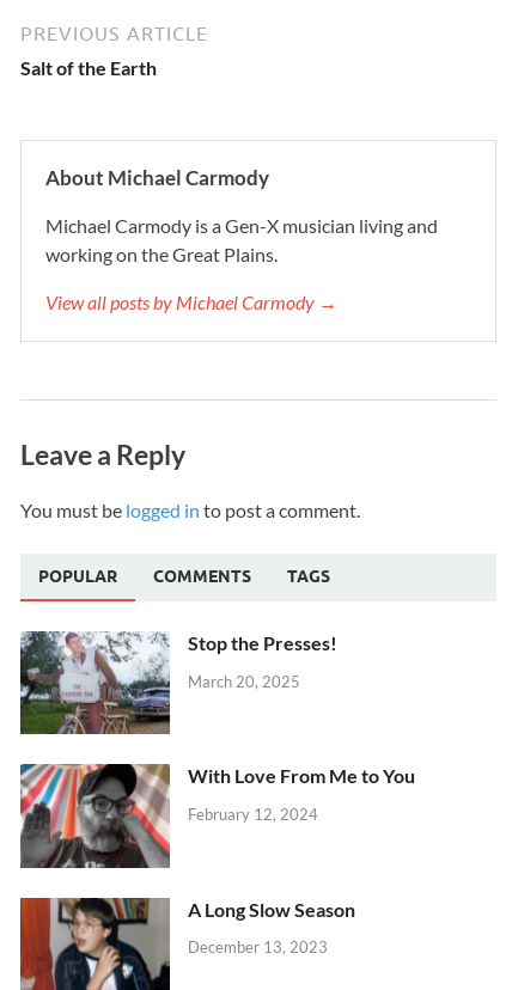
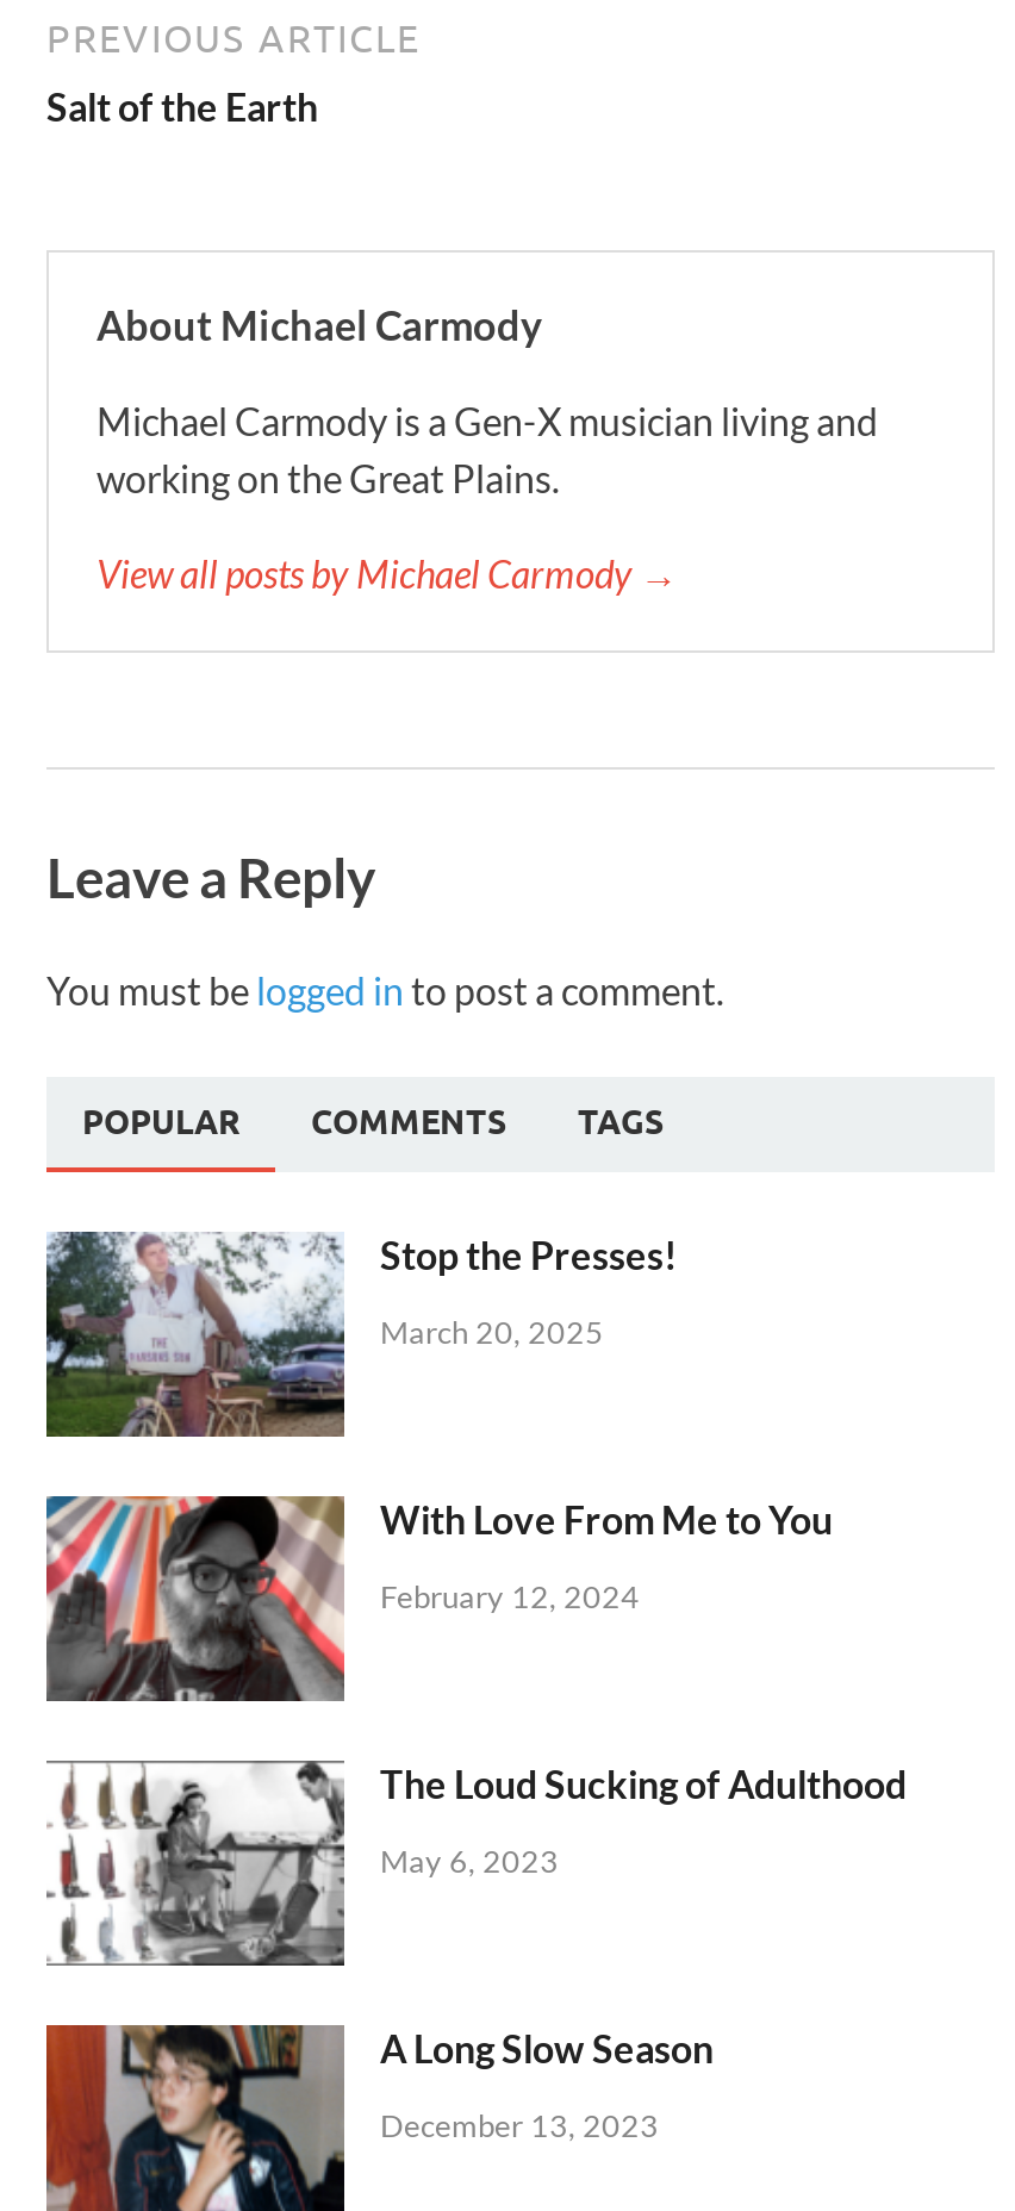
+ [image]
+ The Loud Sucking of Adulthood
+ May 6, 2023
